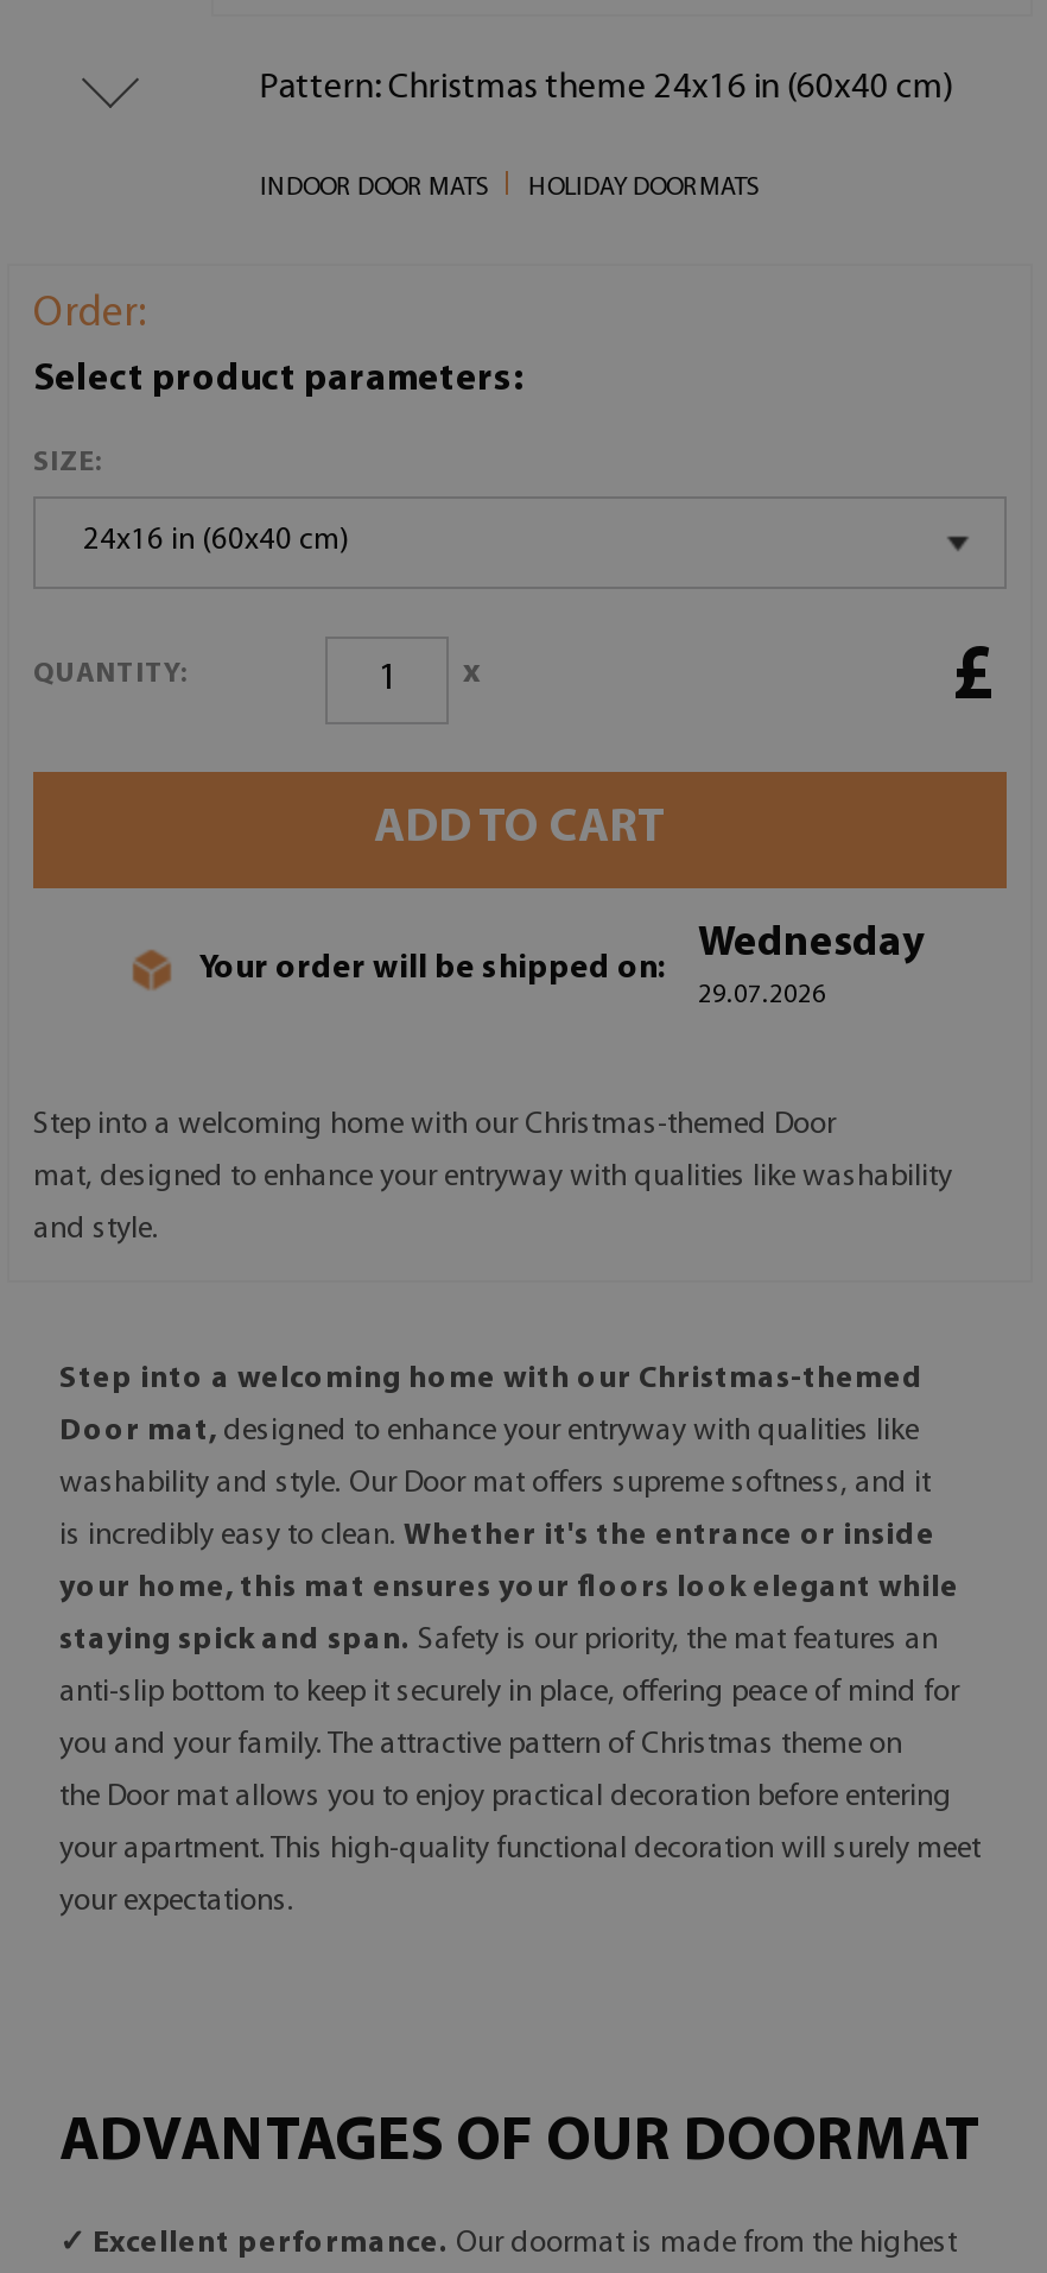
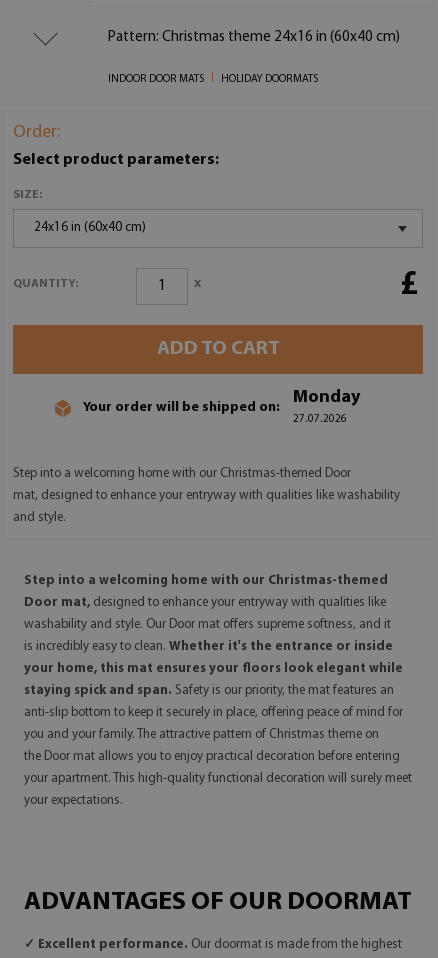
- Wednesday
- 29.07.2026
+ Monday
+ 27.07.2026
